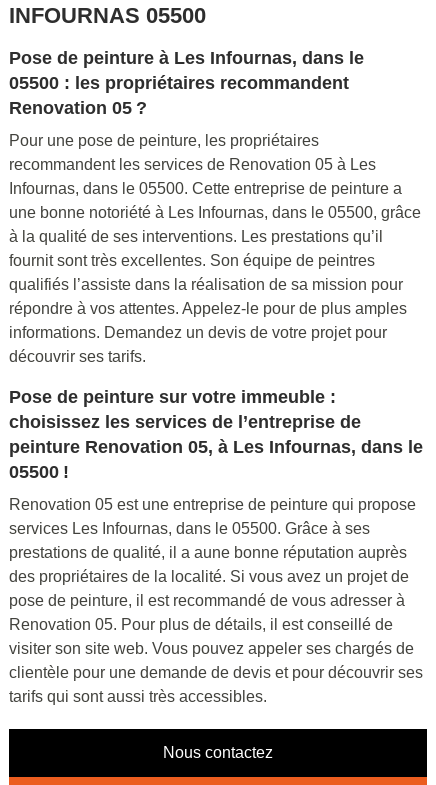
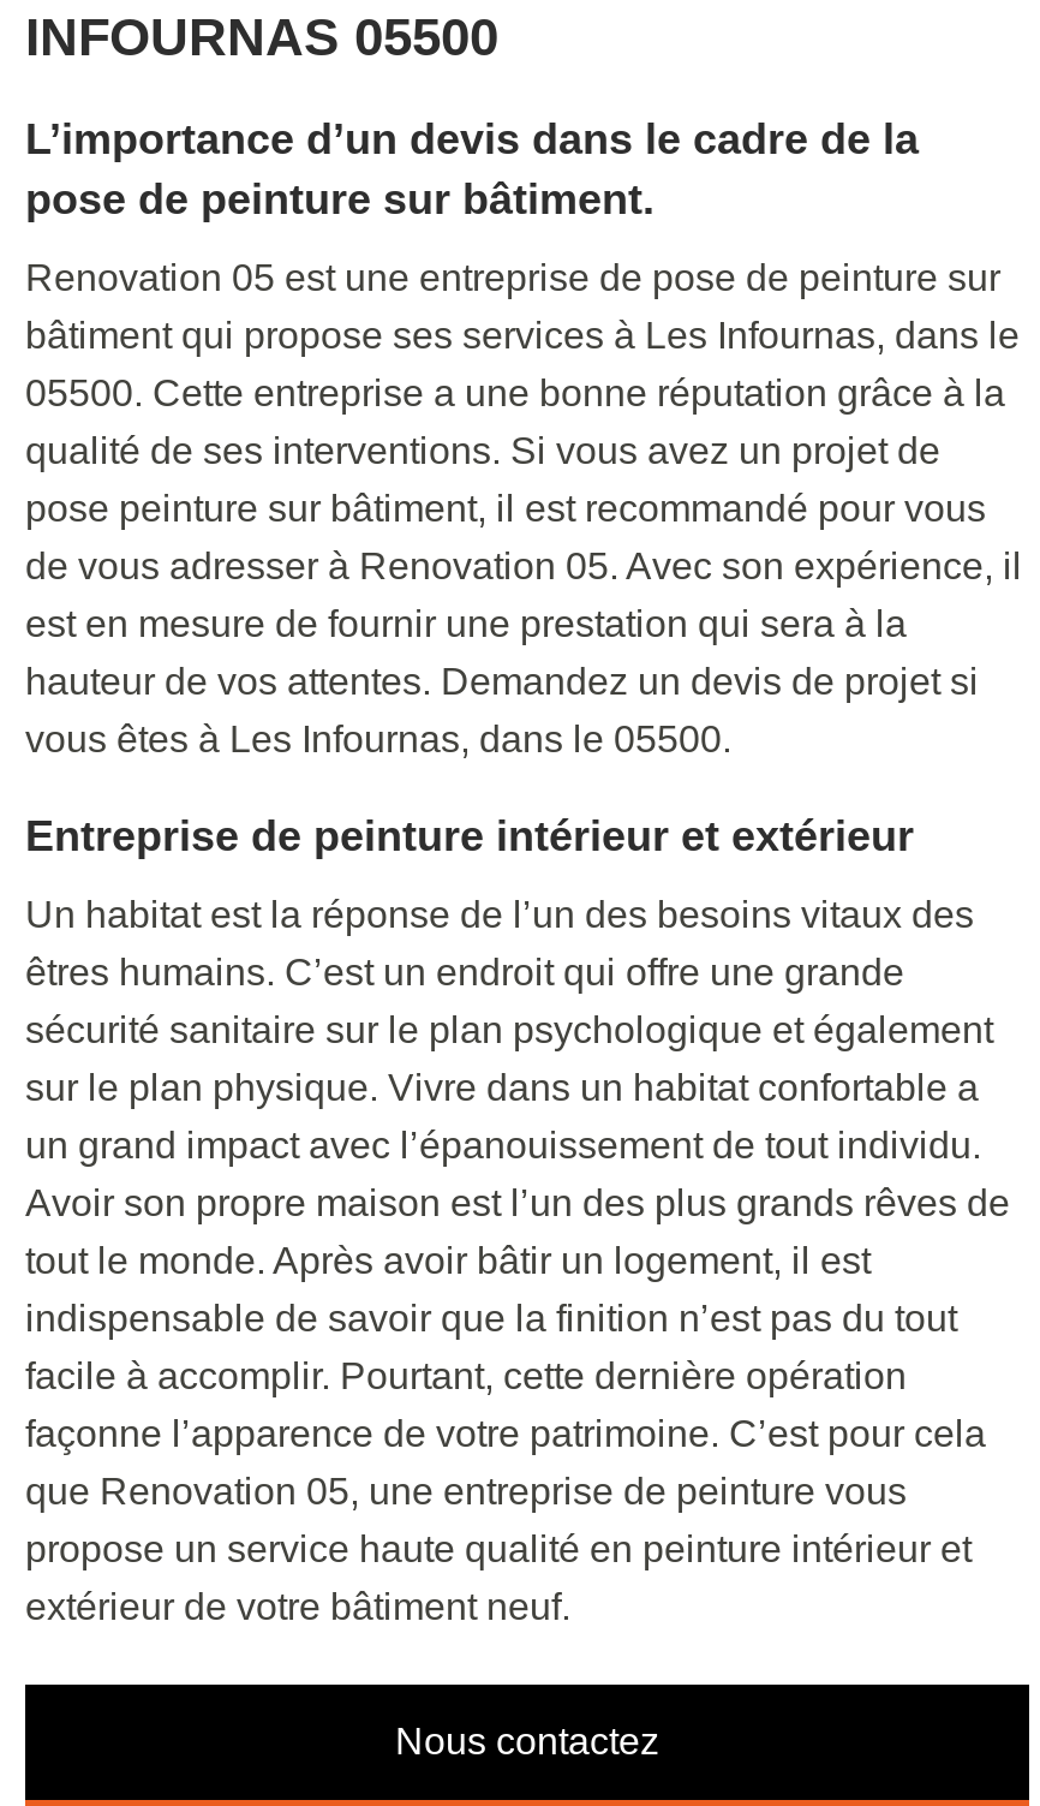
- Pose de peinture à Les Infournas, dans le
- 05500 : les propriétaires recommandent
- Renovation 05 ?
+ L’importance d’un devis dans le cadre de la
+ pose de peinture sur bâtiment.

- Pour une pose de peinture, les propriétaires
- recommandent les services de Renovation 05 à Les
- Infournas, dans le 05500. Cette entreprise de peinture a
- une bonne notoriété à Les Infournas, dans le 05500, grâce
- à la qualité de ses interventions. Les prestations qu’il
- fournit sont très excellentes. Son équipe de peintres
- qualifiés l’assiste dans la réalisation de sa mission pour
- répondre à vos attentes. Appelez-le pour de plus amples
- informations. Demandez un devis de votre projet pour
- découvrir ses tarifs.
+ Renovation 05 est une entreprise de pose de peinture sur
+ bâtiment qui propose ses services à Les Infournas, dans le
+ 05500. Cette entreprise a une bonne réputation grâce à la
+ qualité de ses interventions. Si vous avez un projet de
+ pose peinture sur bâtiment, il est recommandé pour vous
+ de vous adresser à Renovation 05. Avec son expérience, il
+ est en mesure de fournir une prestation qui sera à la
+ hauteur de vos attentes. Demandez un devis de projet si
+ vous êtes à Les Infournas, dans le 05500.

- Pose de peinture sur votre immeuble :
- choisissez les services de l’entreprise de
- peinture Renovation 05, à Les Infournas, dans le
- 05500 !
+ Entreprise de peinture intérieur et extérieur

- Renovation 05 est une entreprise de peinture qui propose
- services Les Infournas, dans le 05500. Grâce à ses
- prestations de qualité, il a aune bonne réputation auprès
- des propriétaires de la localité. Si vous avez un projet de
- pose de peinture, il est recommandé de vous adresser à
- Renovation 05. Pour plus de détails, il est conseillé de
- visiter son site web. Vous pouvez appeler ses chargés de
- clientèle pour une demande de devis et pour découvrir ses
- tarifs qui sont aussi très accessibles.
+ Un habitat est la réponse de l’un des besoins vitaux des
+ êtres humains. C’est un endroit qui offre une grande
+ sécurité sanitaire sur le plan psychologique et également
+ sur le plan physique. Vivre dans un habitat confortable a
+ un grand impact avec l’épanouissement de tout individu.
+ Avoir son propre maison est l’un des plus grands rêves de
+ tout le monde. Après avoir bâtir un logement, il est
+ indispensable de savoir que la finition n’est pas du tout
+ facile à accomplir. Pourtant, cette dernière opération
+ façonne l’apparence de votre patrimoine. C’est pour cela
+ que Renovation 05, une entreprise de peinture vous
+ propose un service haute qualité en peinture intérieur et
+ extérieur de votre bâtiment neuf.
